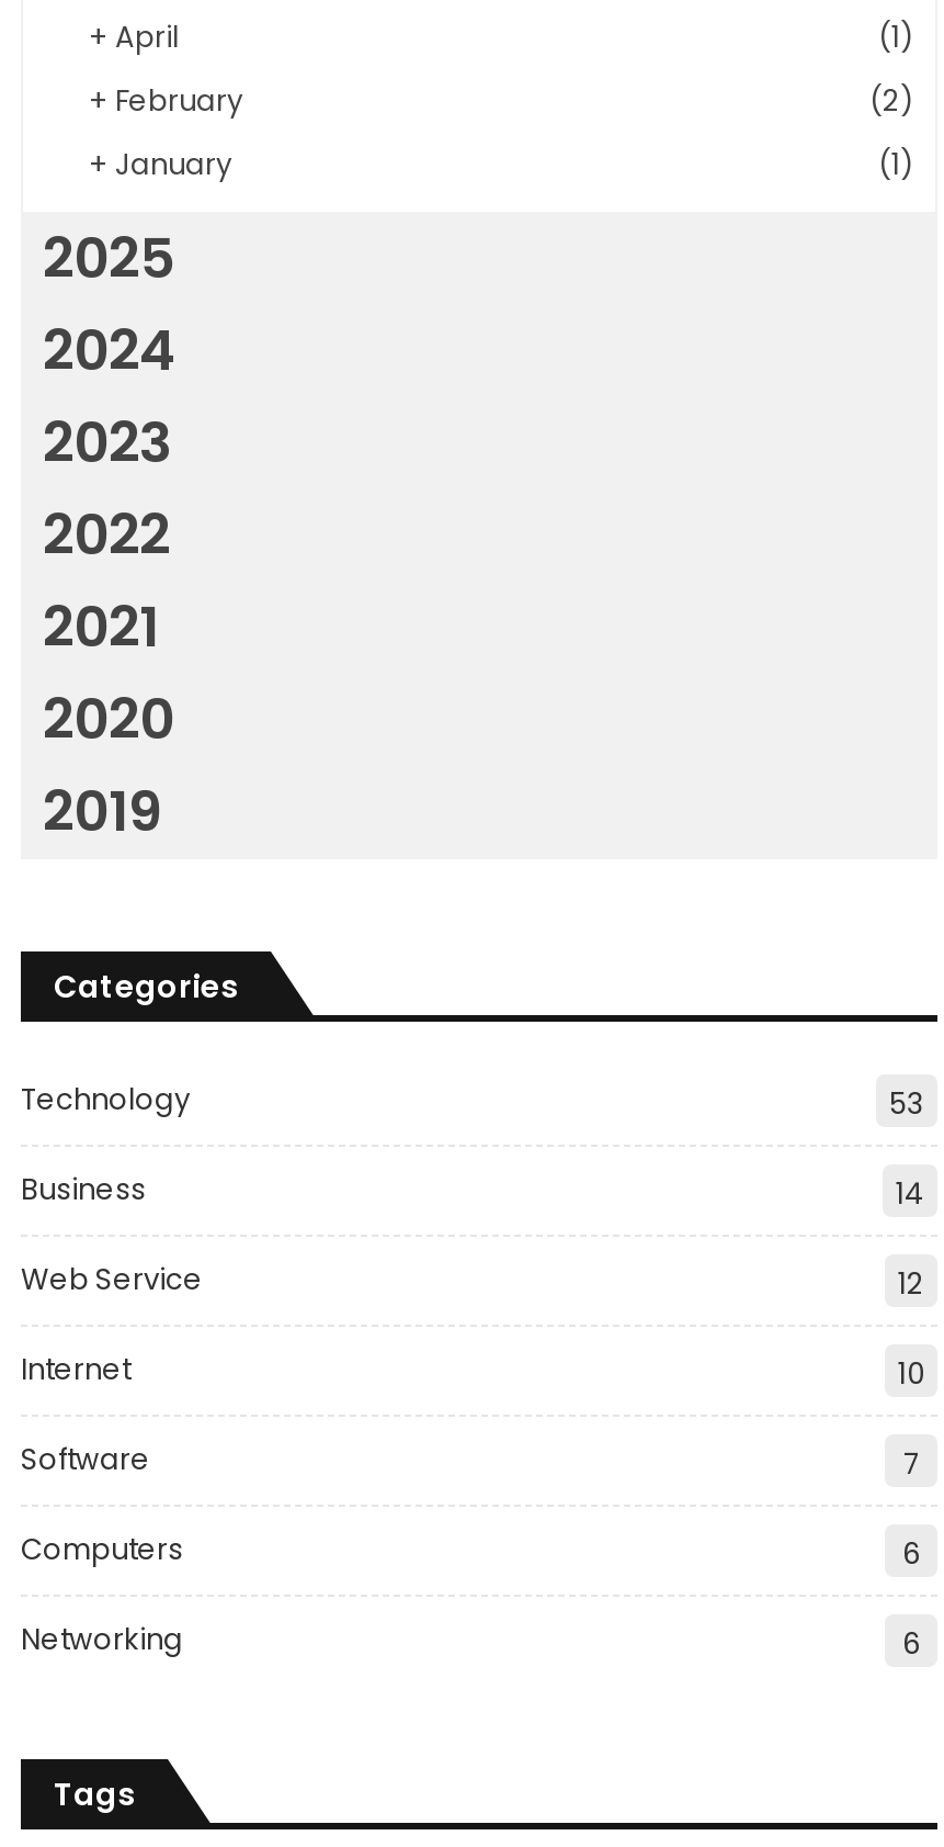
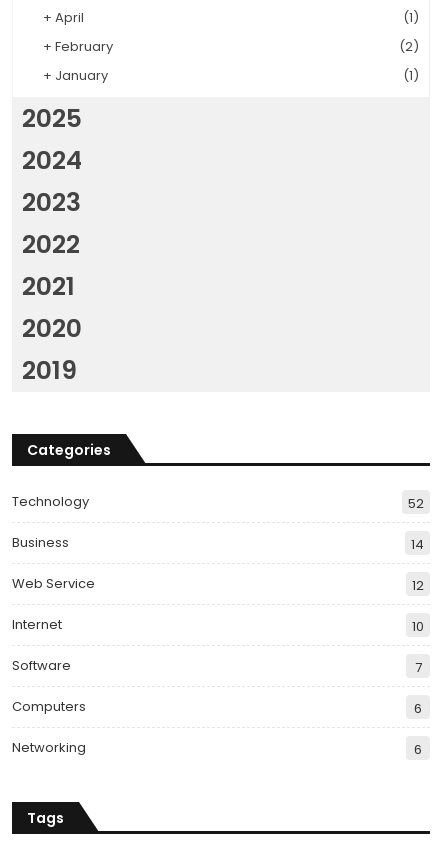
- 53
+ 52
